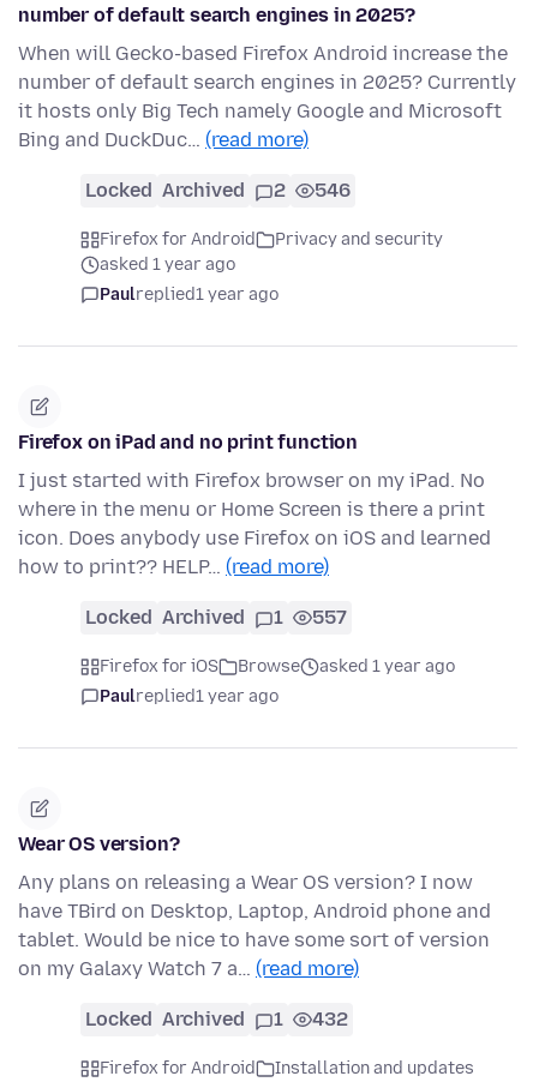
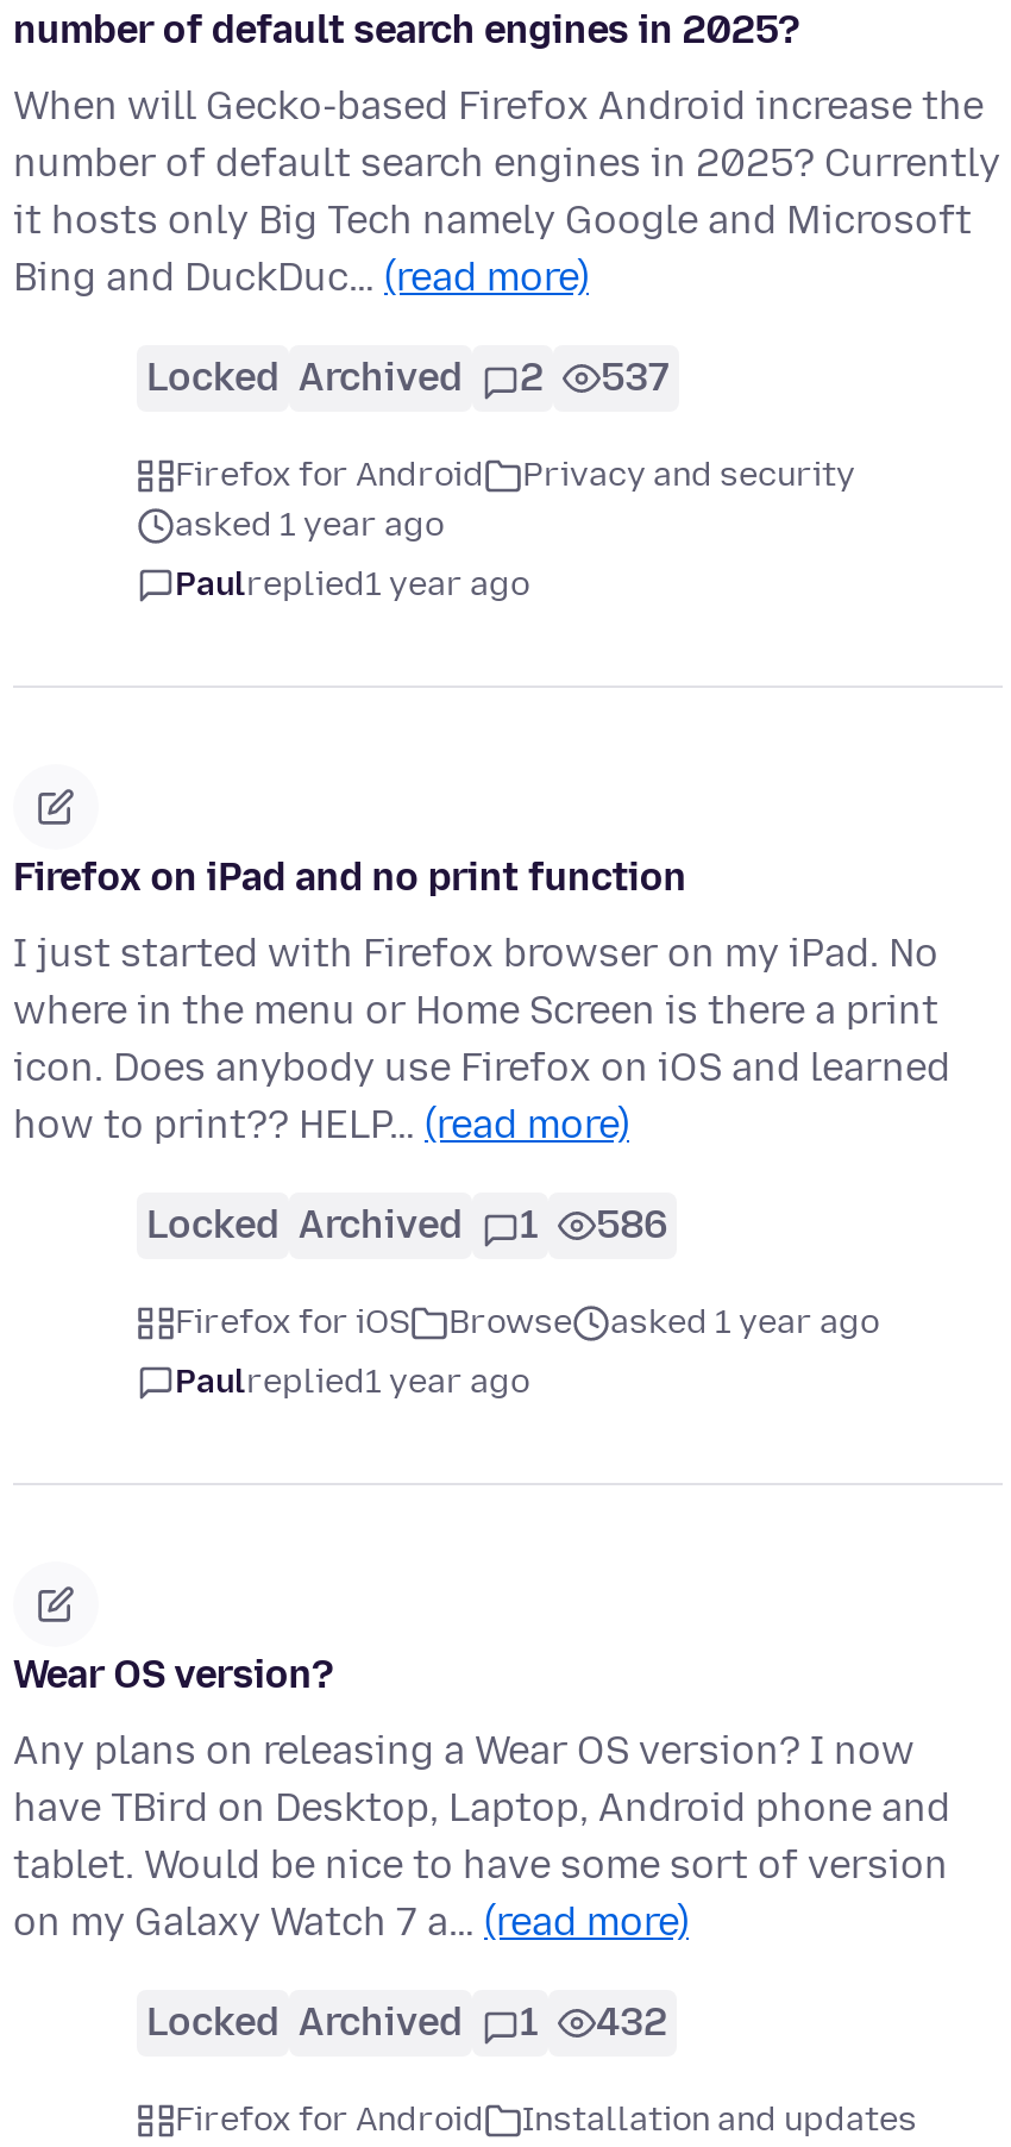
- Locked Archived 2 546
+ Locked Archived 2 537

- Locked Archived 1 557
+ Locked Archived 1 586
